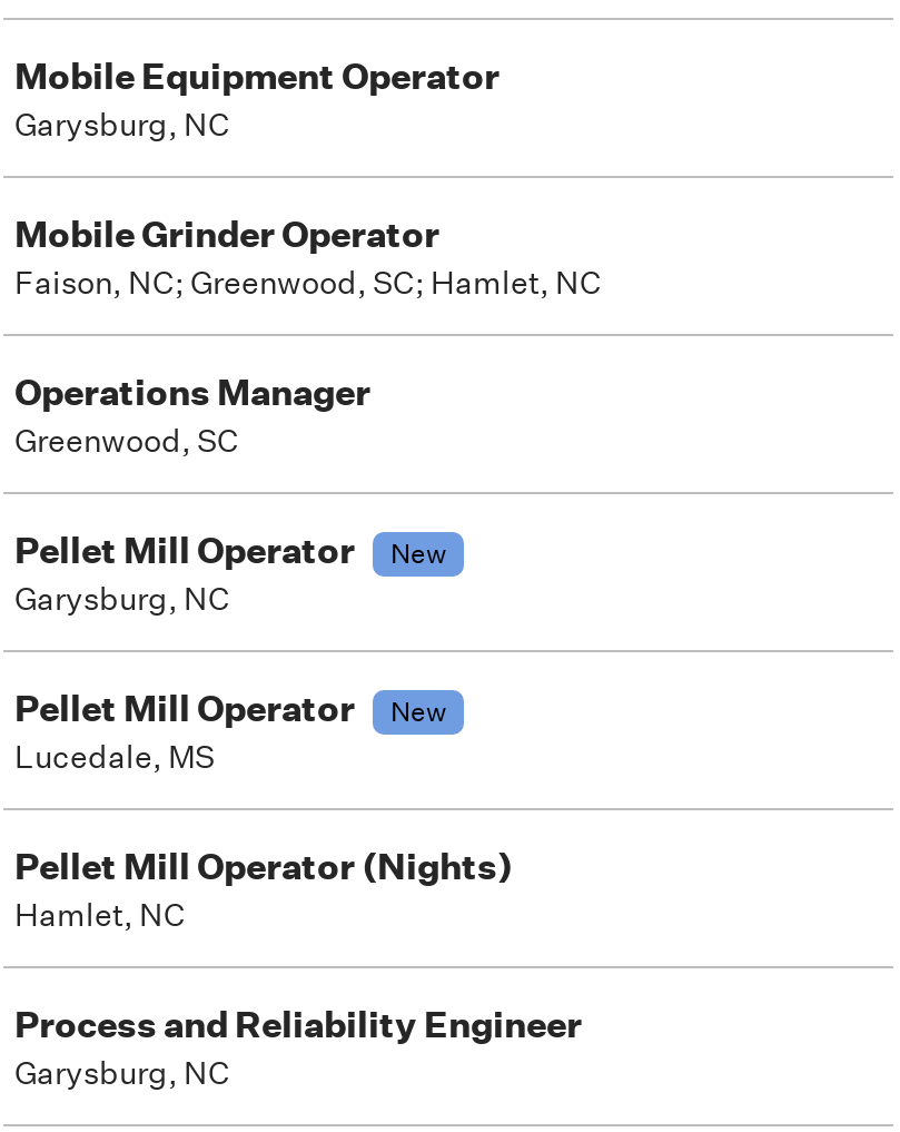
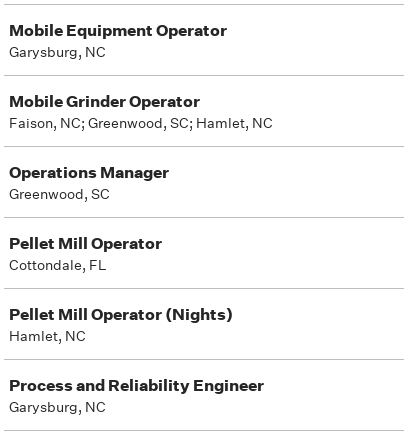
- New
- Garysburg, NC
- Pellet Mill Operator
- New
- Lucedale, MS
+ Cottondale, FL
